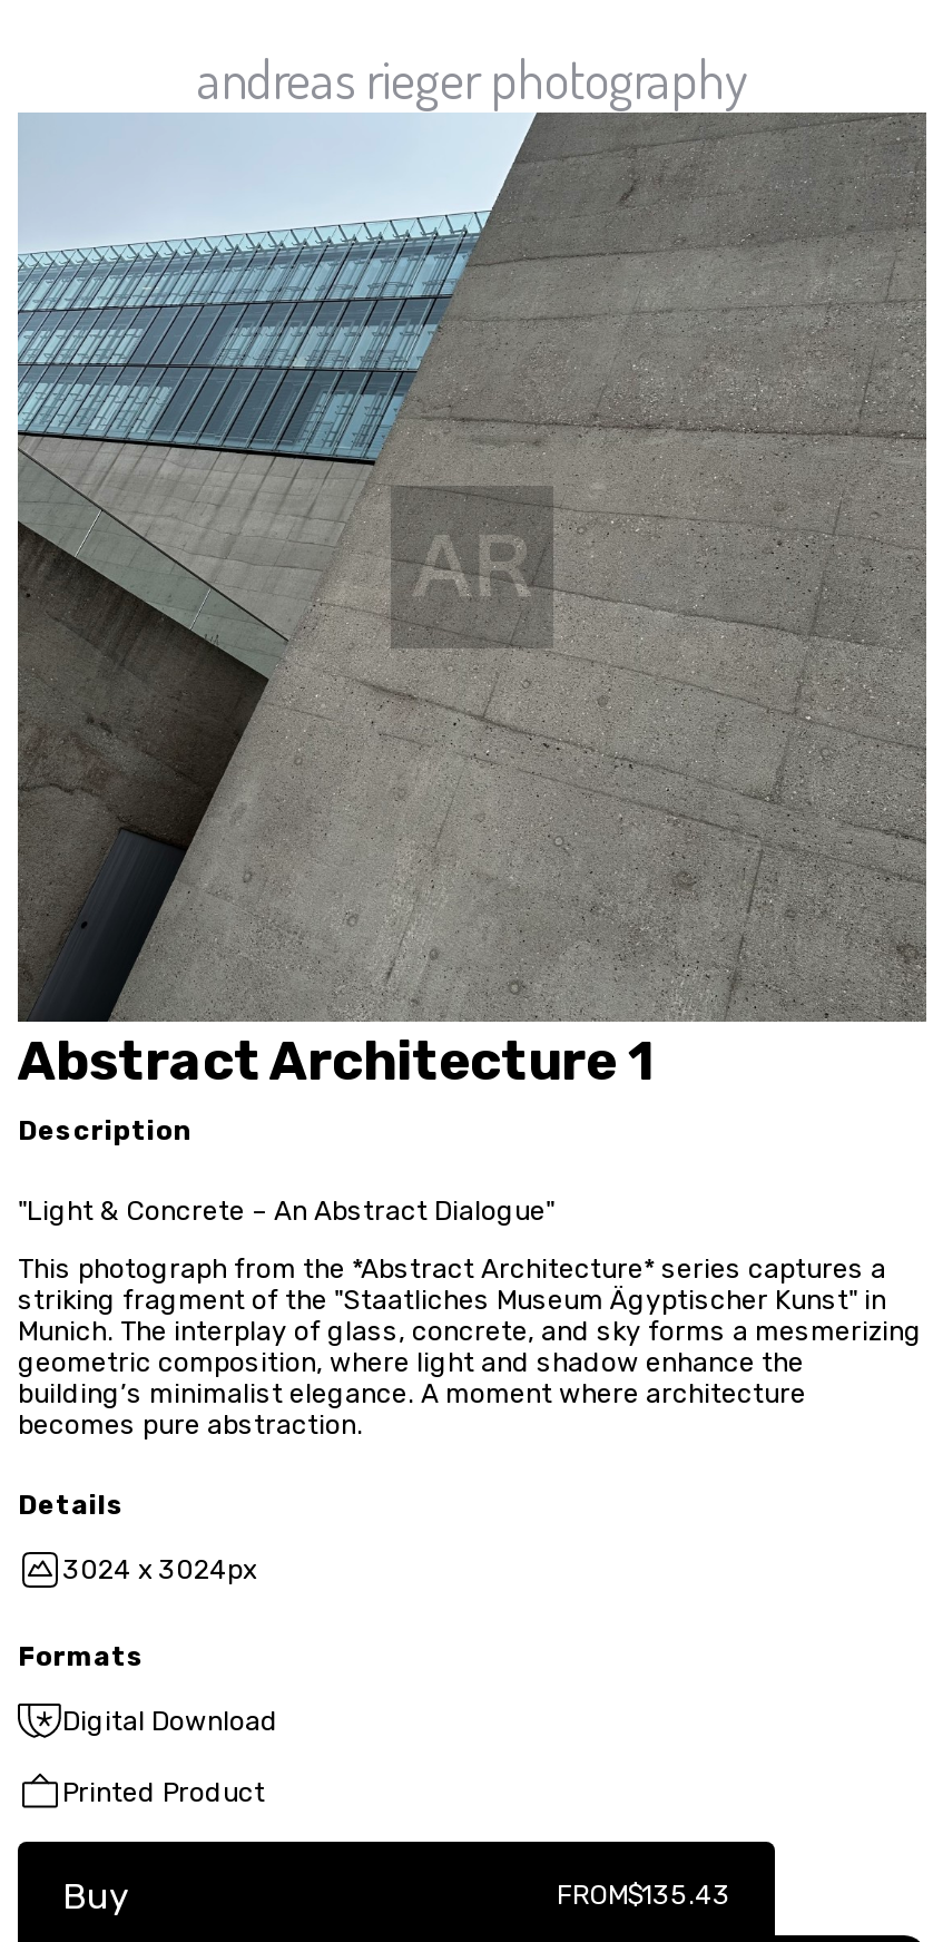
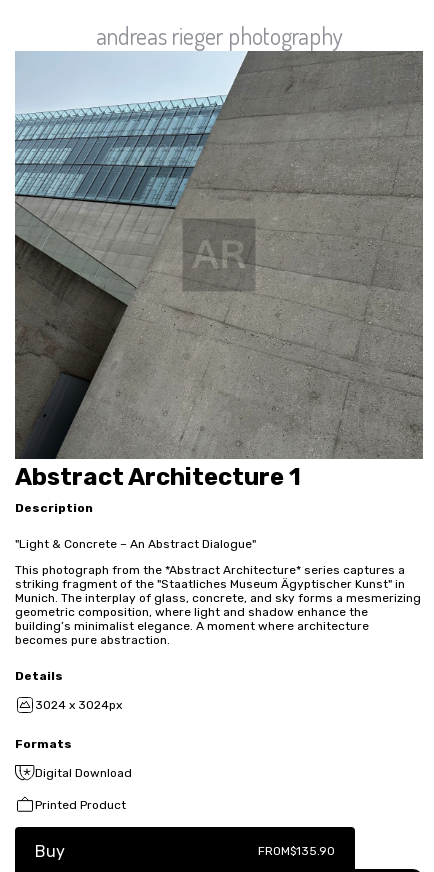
- FROM$135.43
+ FROM$135.90
